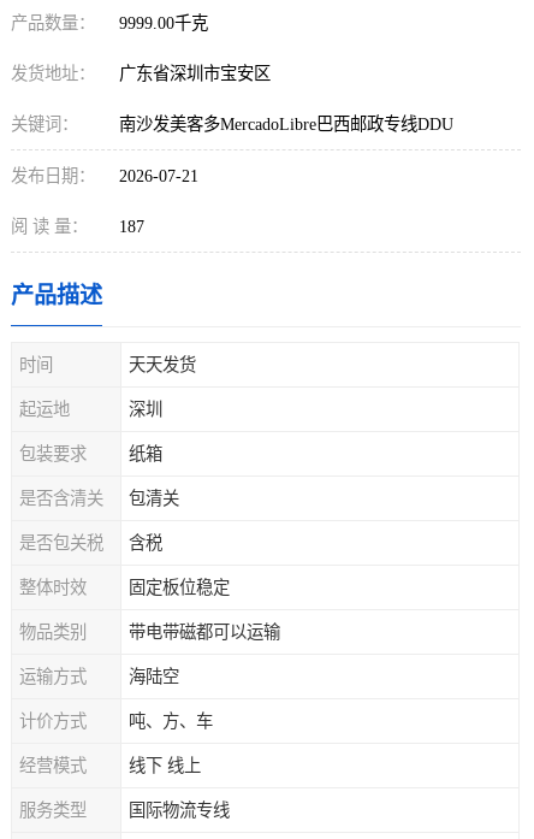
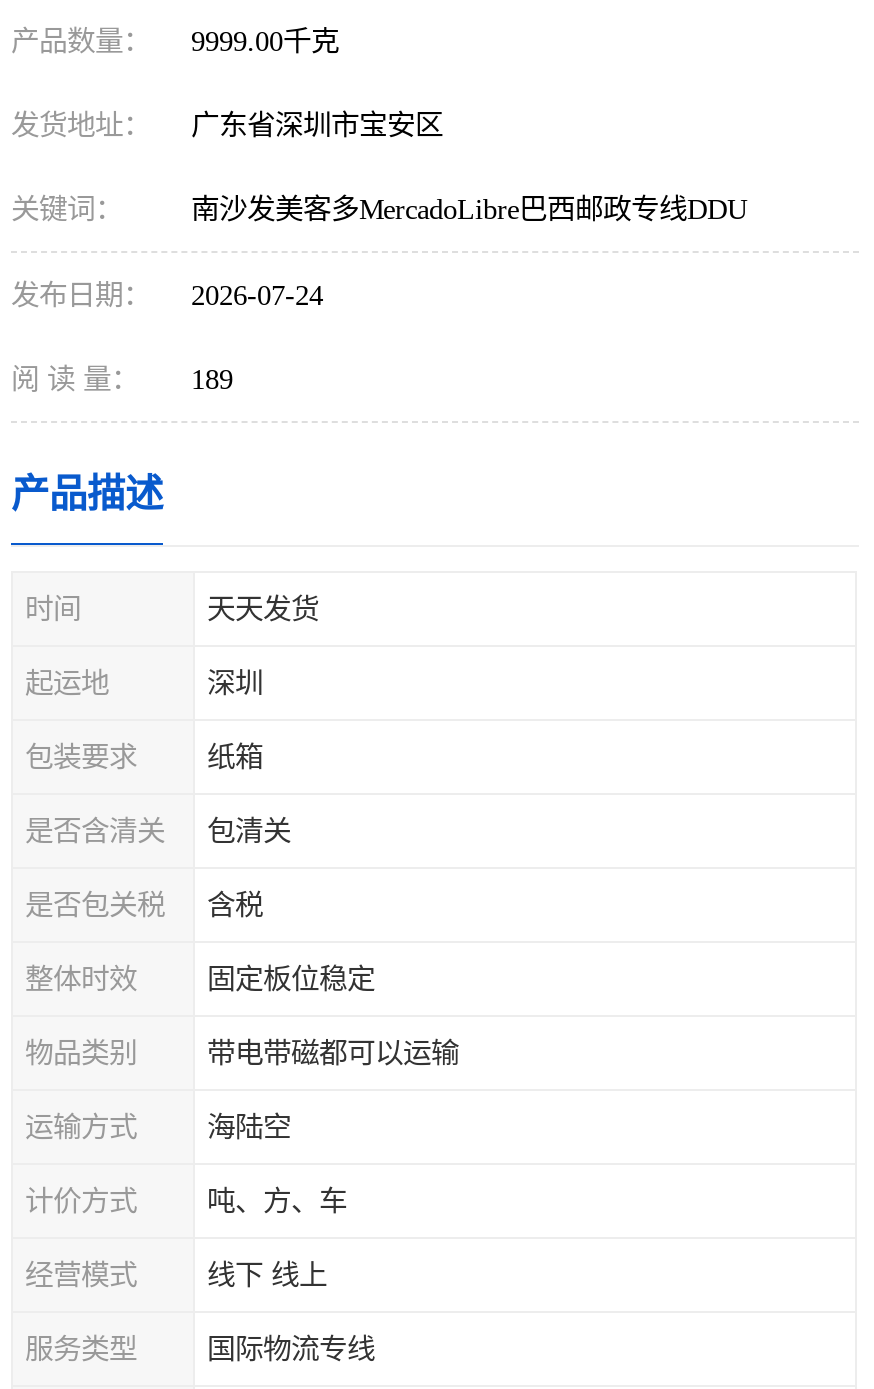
- 发布日期： 2026-07-21
+ 发布日期： 2026-07-24

- 阅 读 量： 187
+ 阅 读 量： 189
